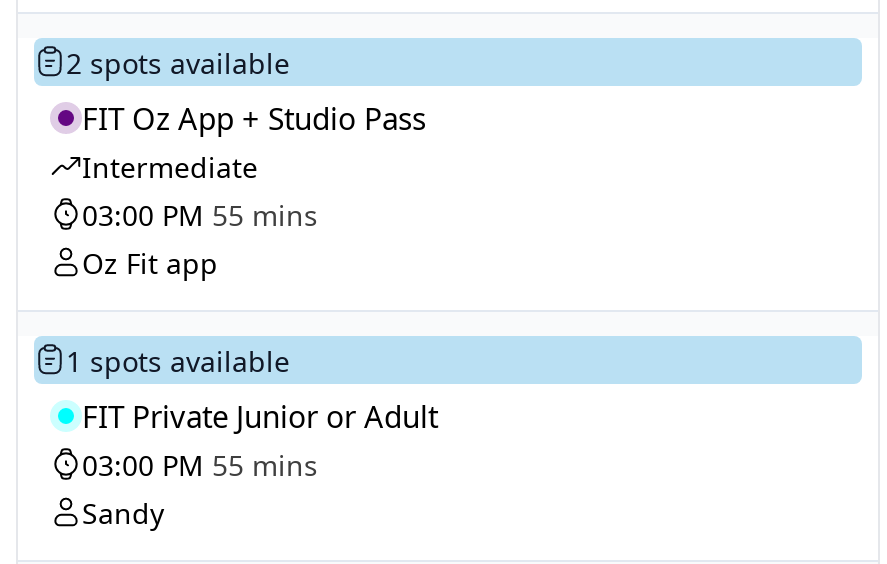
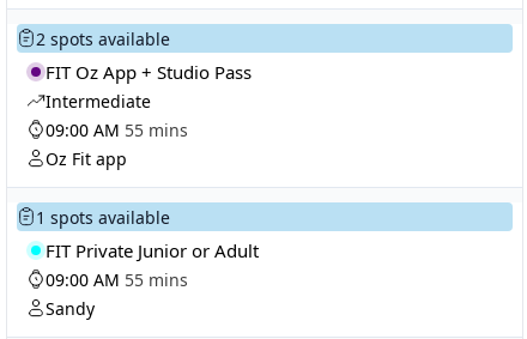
- 03:00 PM 55 mins
+ 09:00 AM 55 mins

- 03:00 PM 55 mins
+ 09:00 AM 55 mins
